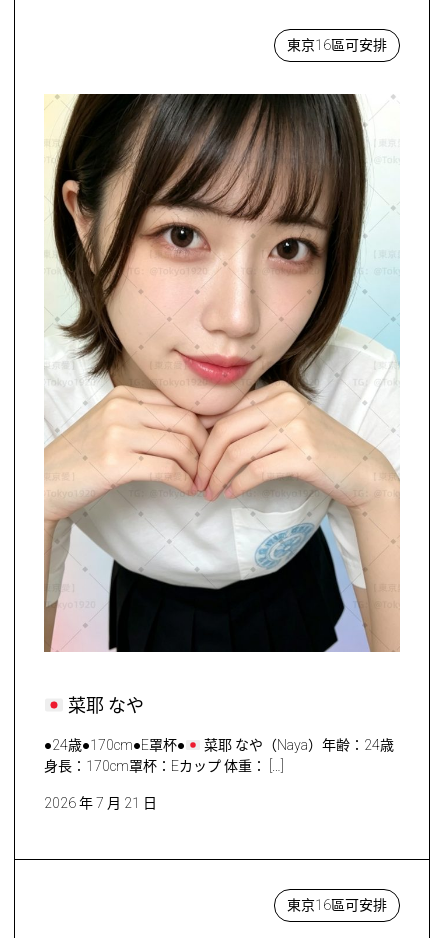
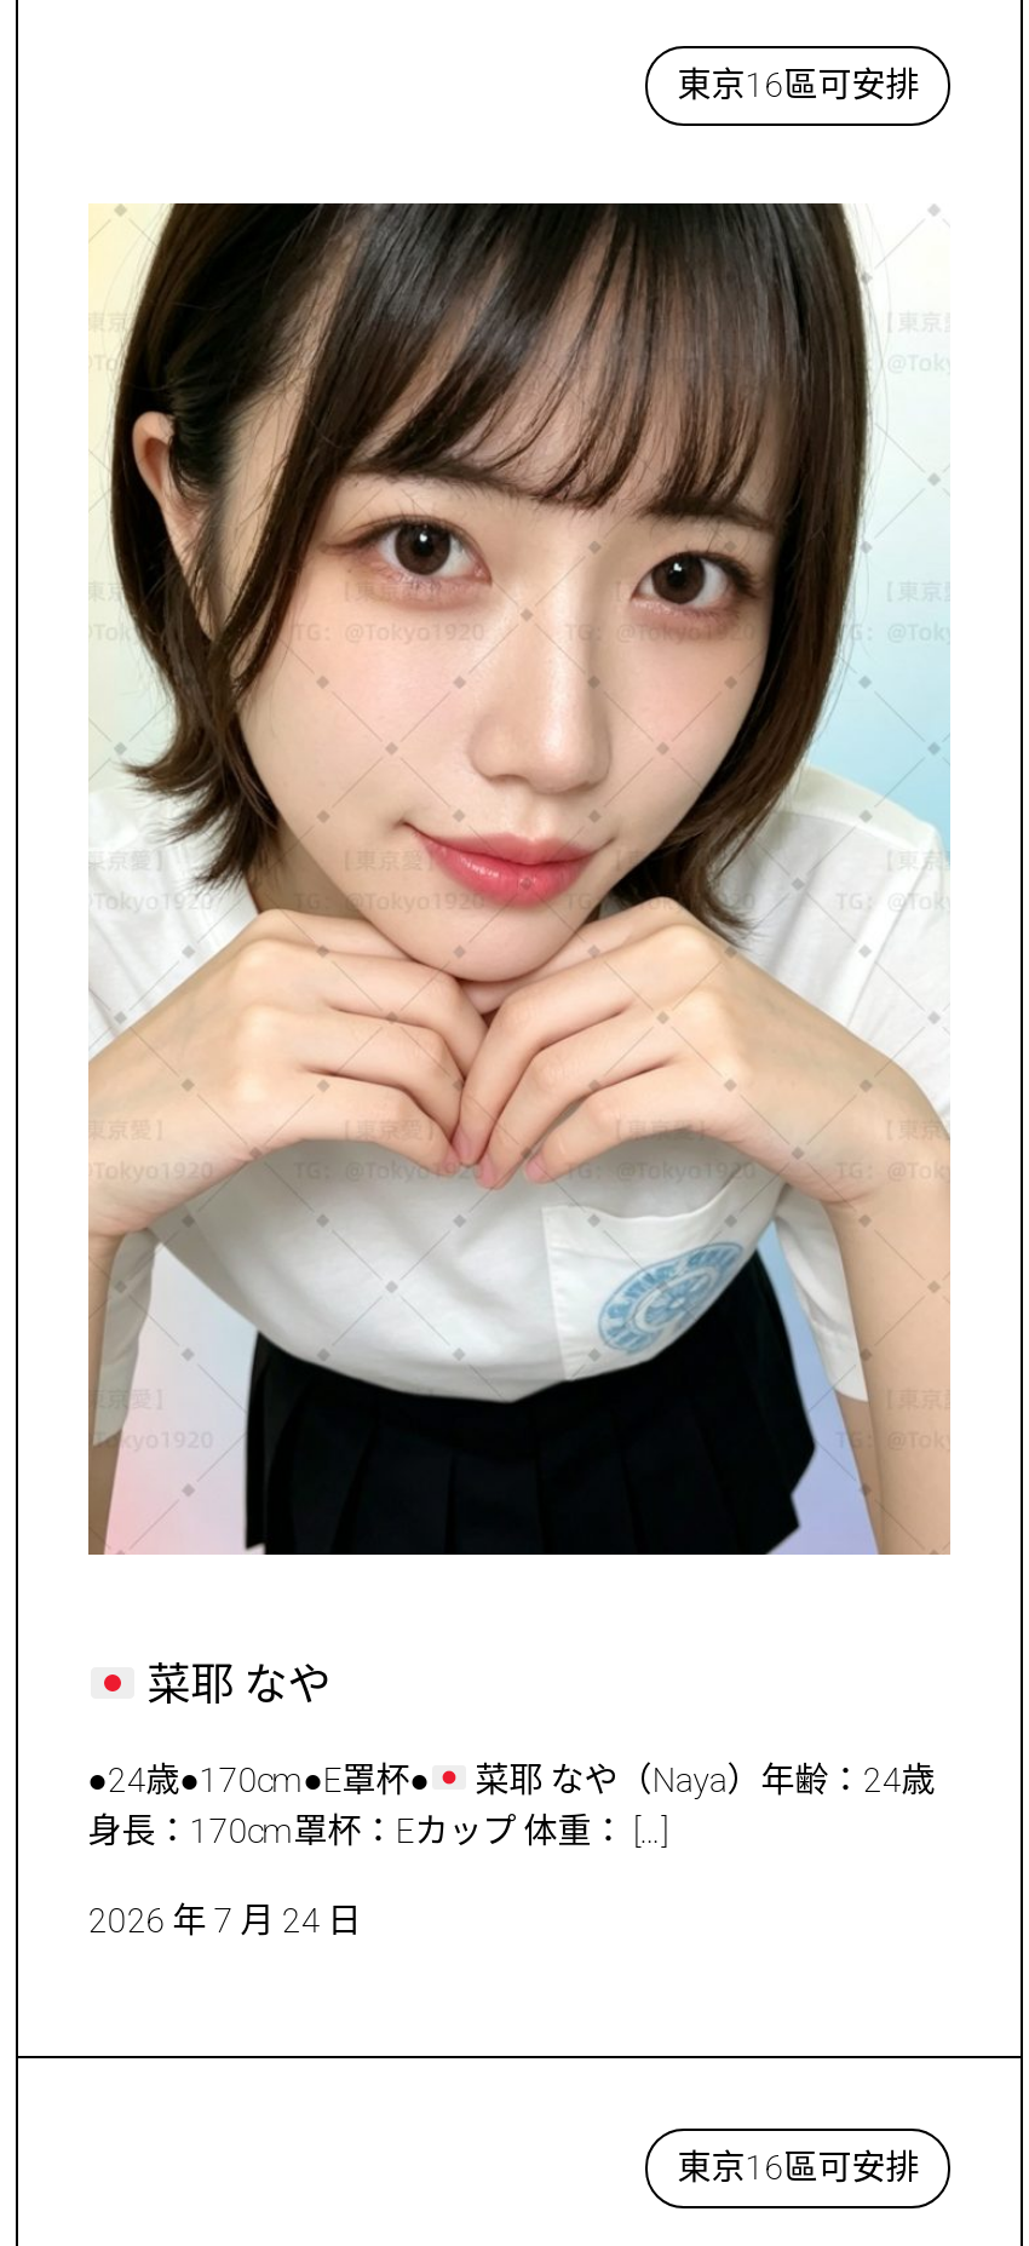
- 2026 年 7 月 21 日
+ 2026 年 7 月 24 日
